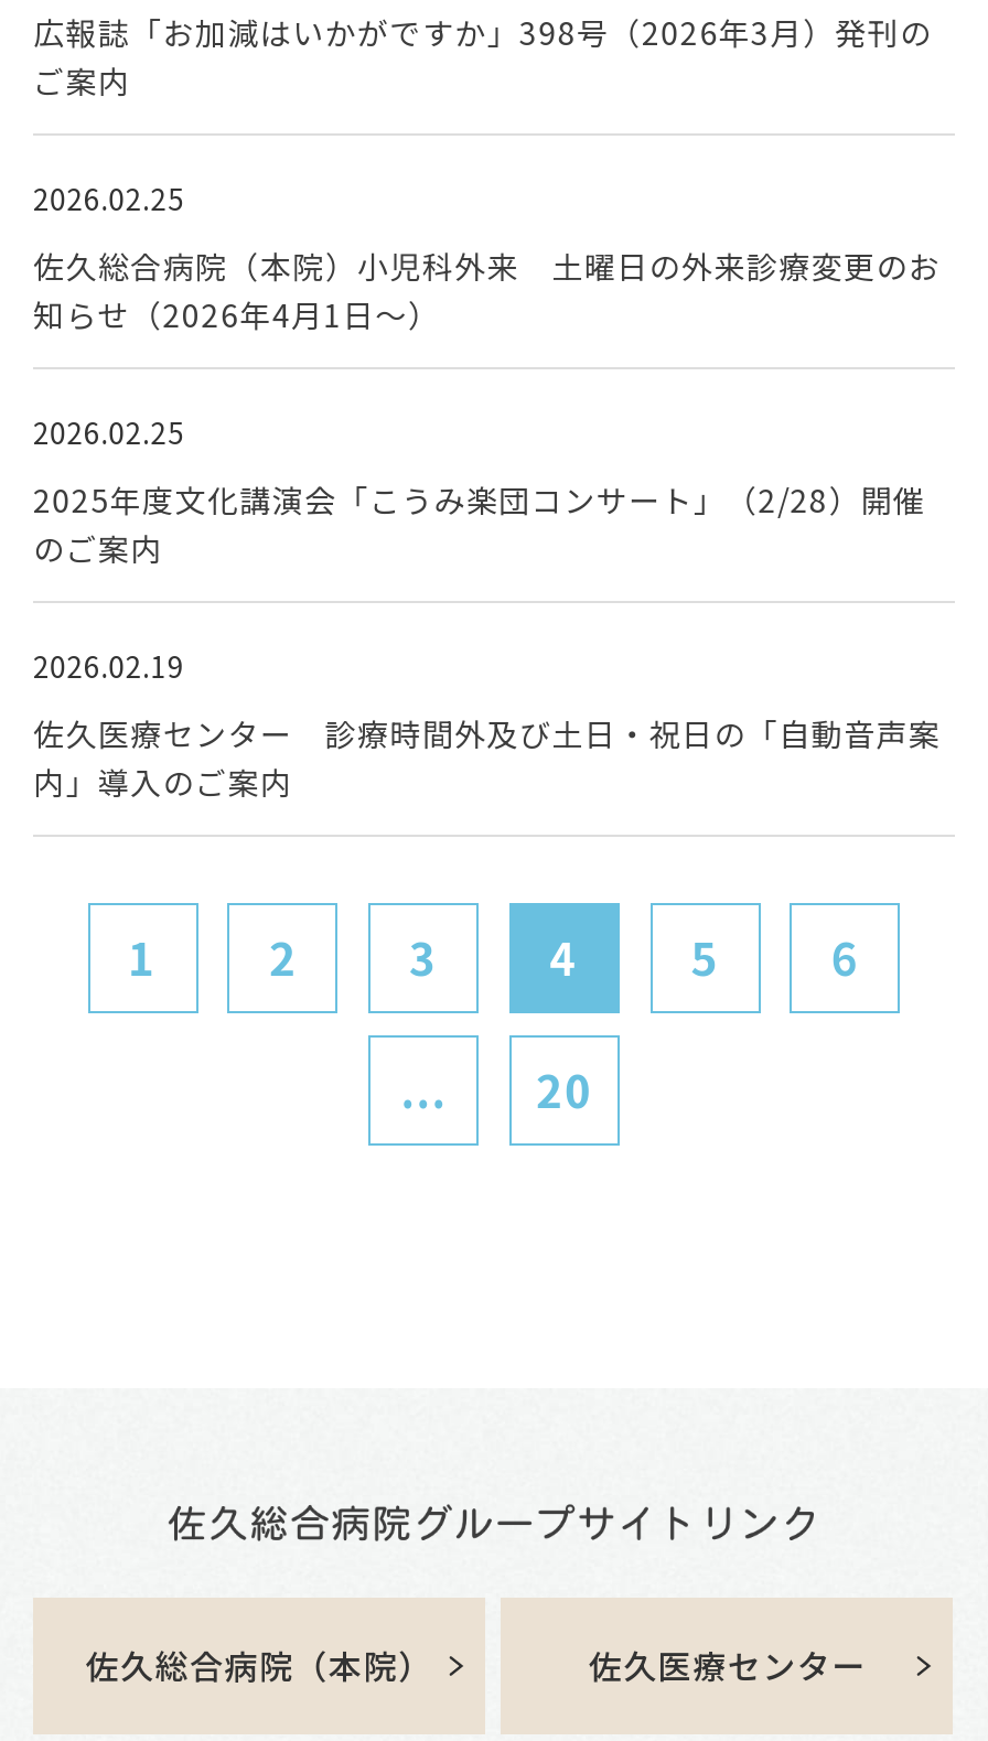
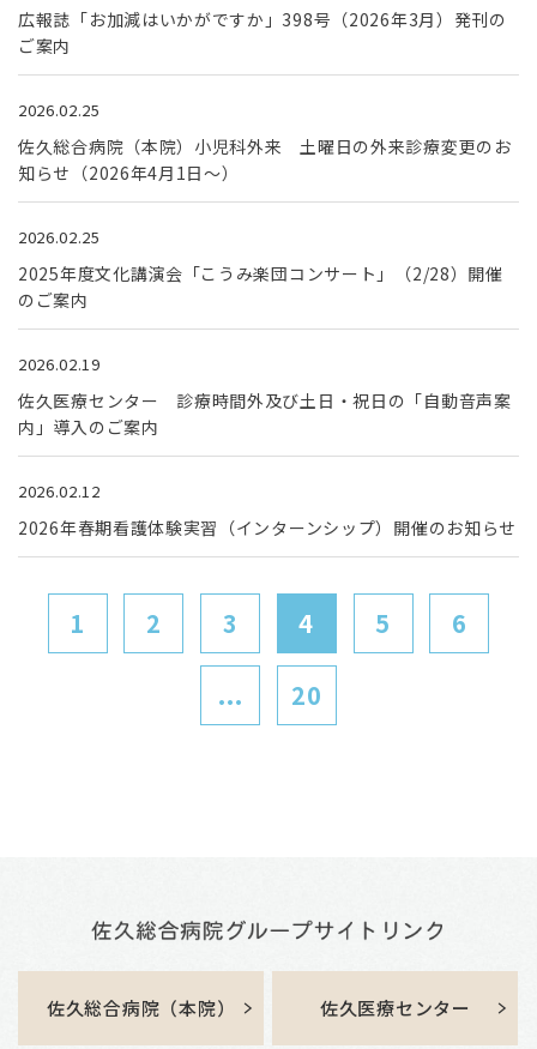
+ 2026.02.12
+ 2026年春期看護体験実習（インターンシップ）開催のお知らせ
